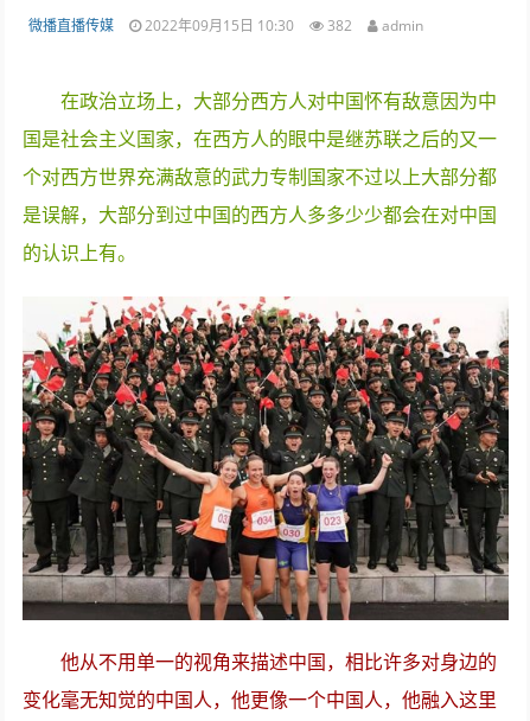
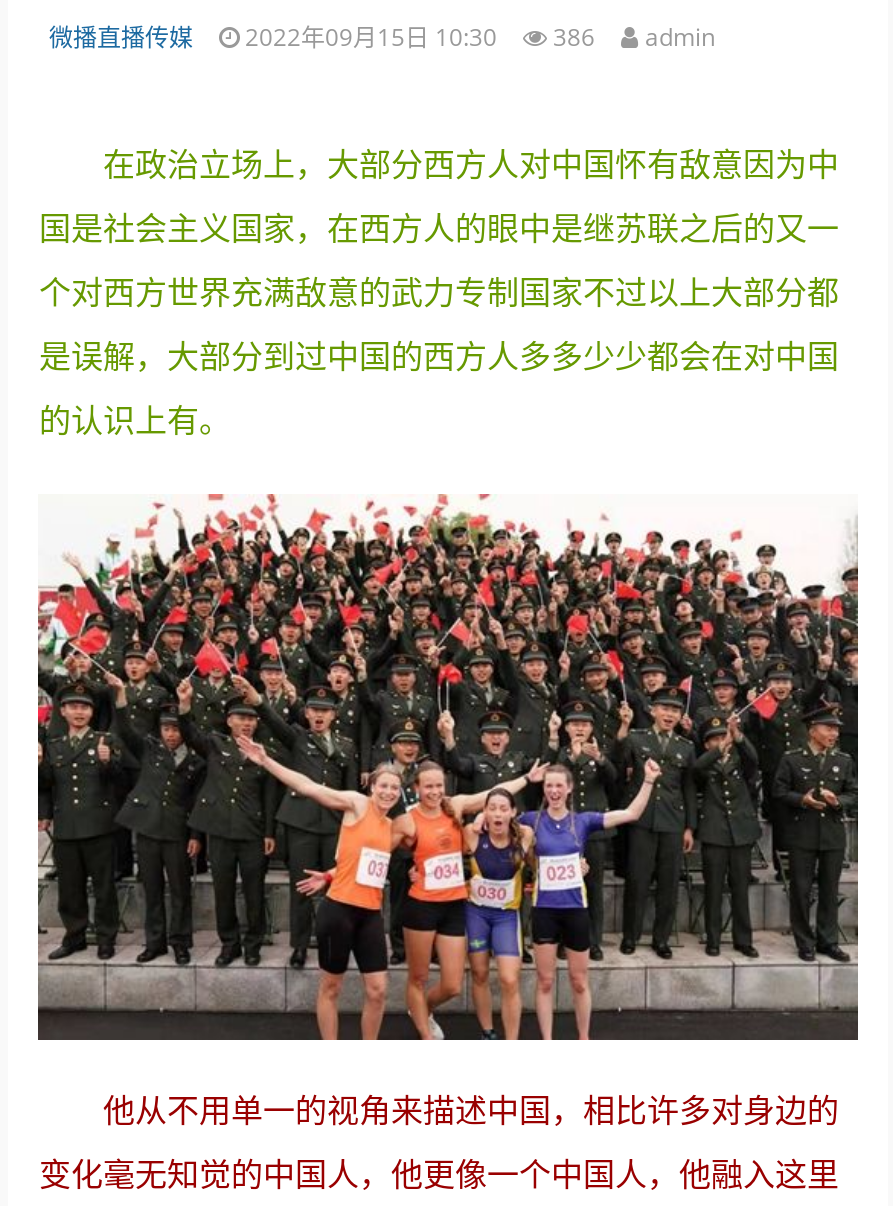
- 微播直播传媒 2022年09月15日 10:30 382 admin
+ 微播直播传媒 2022年09月15日 10:30 386 admin
